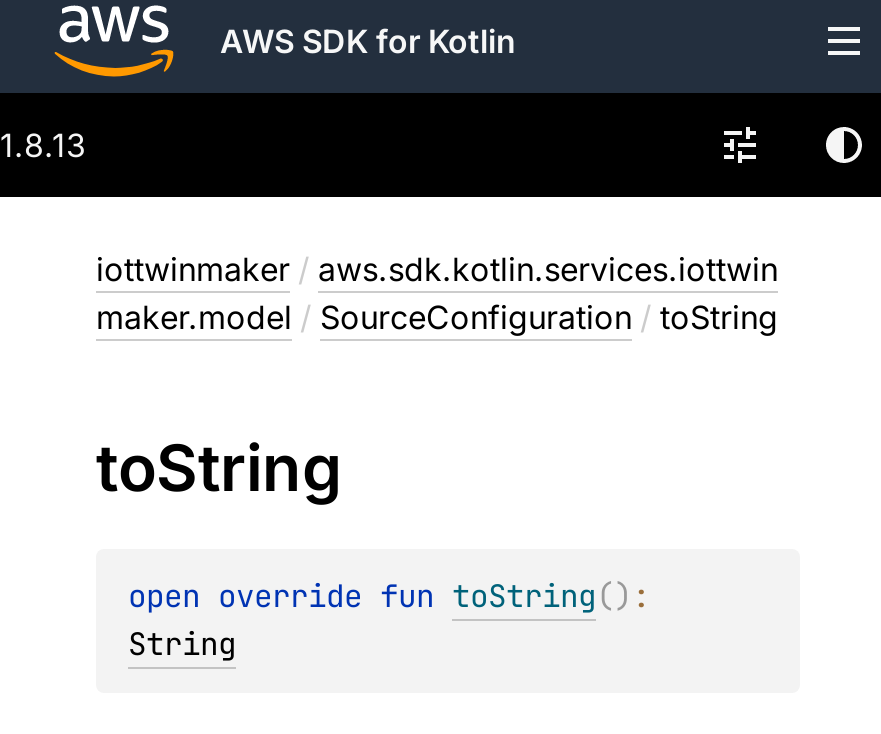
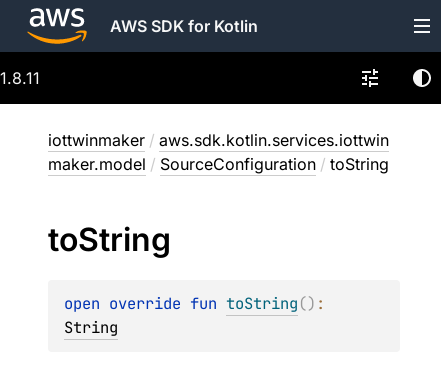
- 1.8.13
+ 1.8.11
